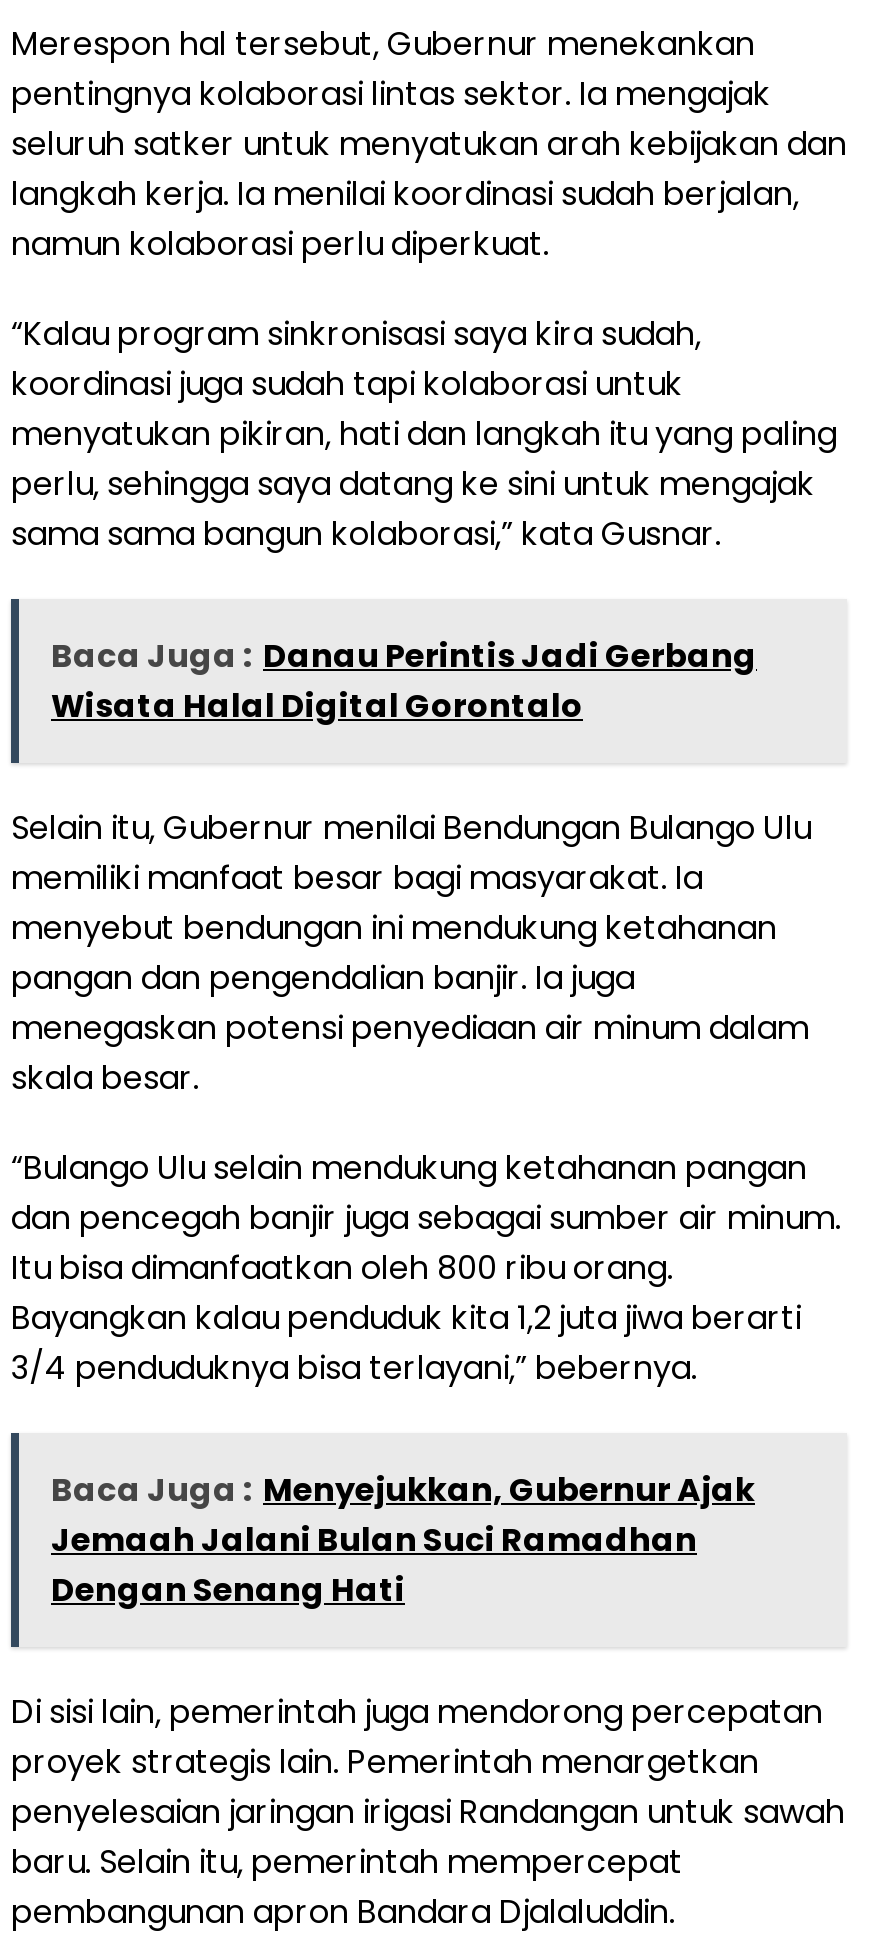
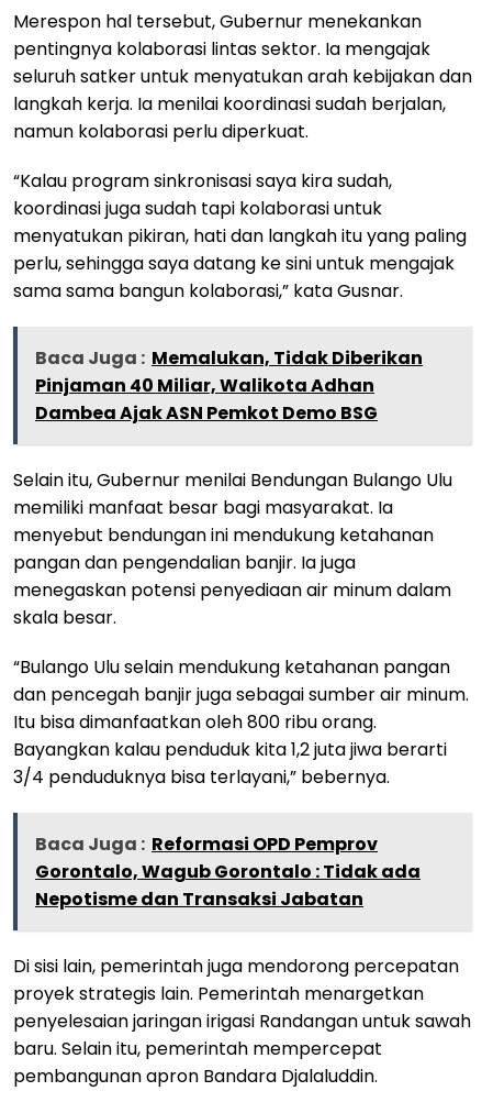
- Baca Juga : Danau Perintis Jadi Gerbang
- Wisata Halal Digital Gorontalo
+ Baca Juga : Memalukan, Tidak Diberikan
+ Pinjaman 40 Miliar, Walikota Adhan
+ Dambea Ajak ASN Pemkot Demo BSG

- Baca Juga : Menyejukkan, Gubernur Ajak
- Jemaah Jalani Bulan Suci Ramadhan
- Dengan Senang Hati
+ Baca Juga : Reformasi OPD Pemprov
+ Gorontalo, Wagub Gorontalo : Tidak ada
+ Nepotisme dan Transaksi Jabatan
